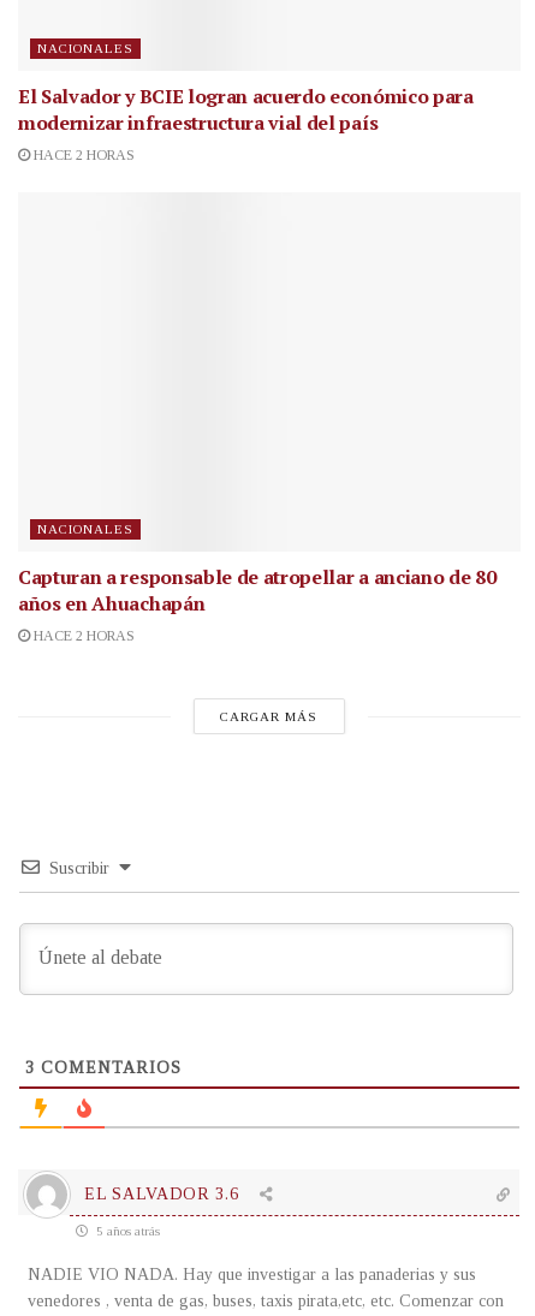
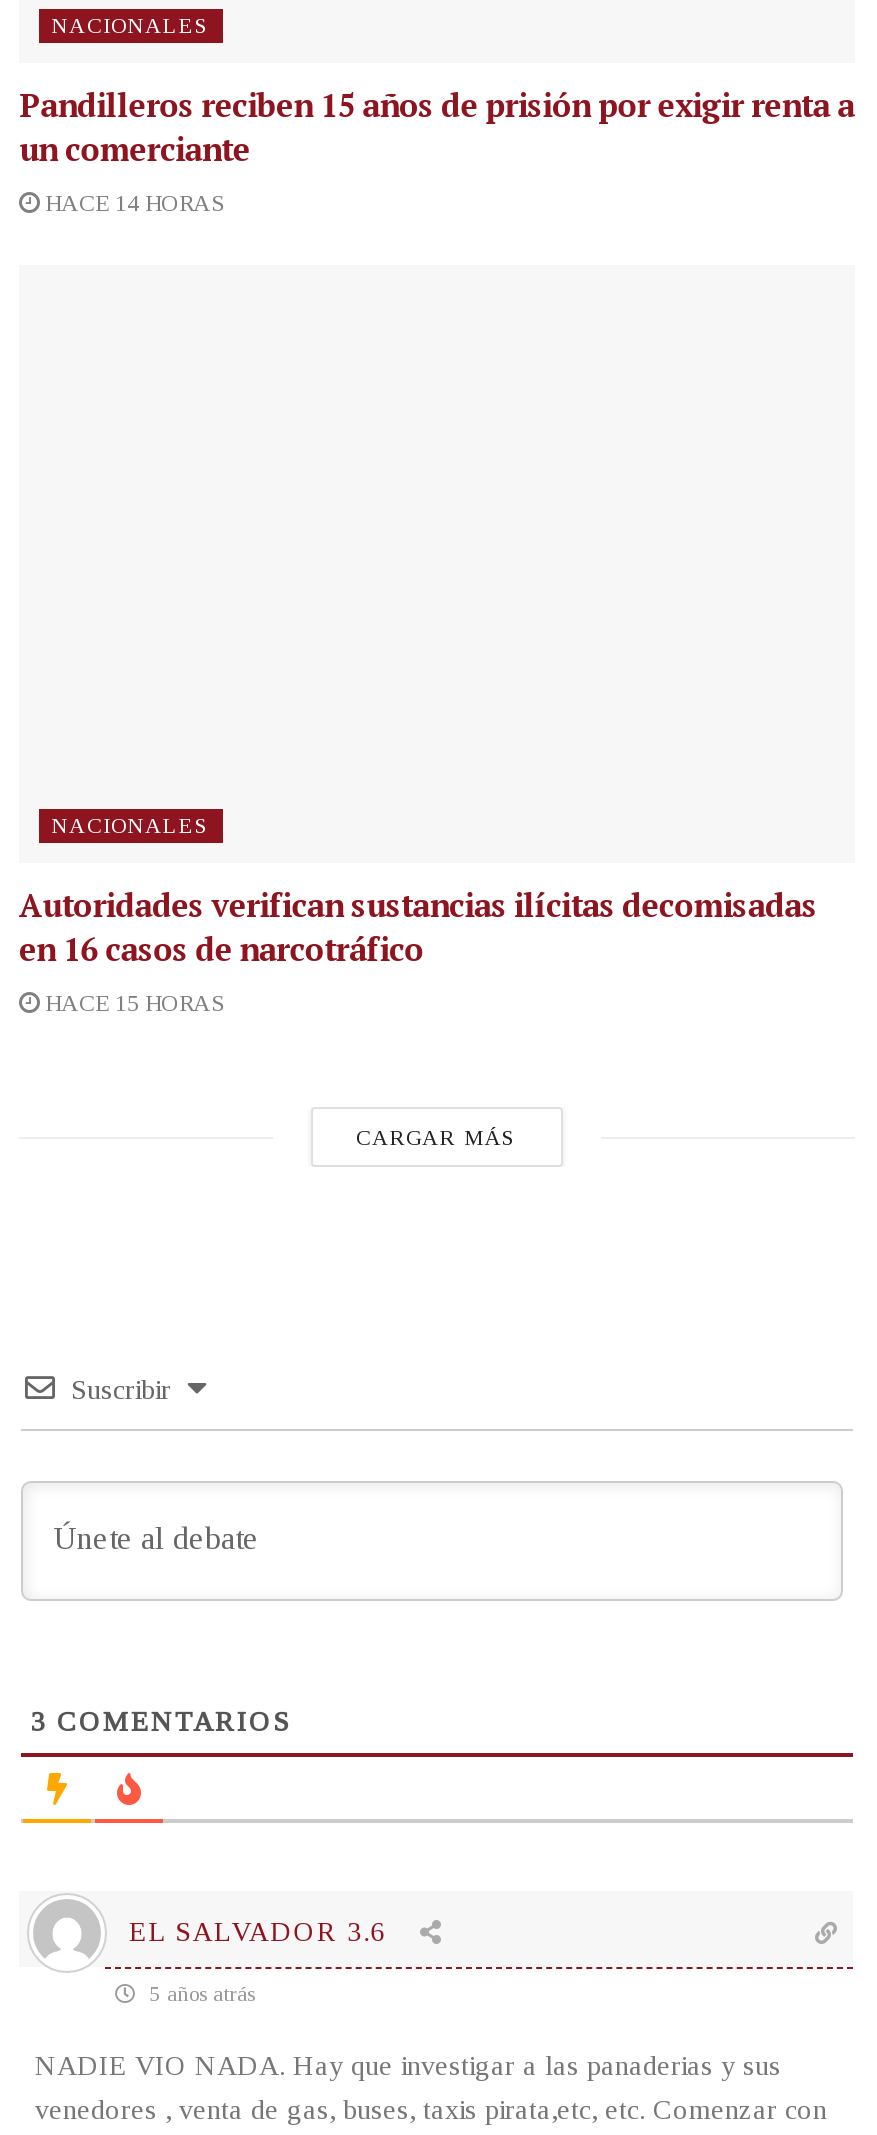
- El Salvador y BCIE logran acuerdo económico para
- modernizar infraestructura vial del país
- HACE 2 HORAS
+ Pandilleros reciben 15 años de prisión por exigir renta a
+ un comerciante
+ HACE 14 HORAS

- Capturan a responsable de atropellar a anciano de 80
- años en Ahuachapán
- HACE 2 HORAS
+ Autoridades verifican sustancias ilícitas decomisadas
+ en 16 casos de narcotráfico
+ HACE 15 HORAS
